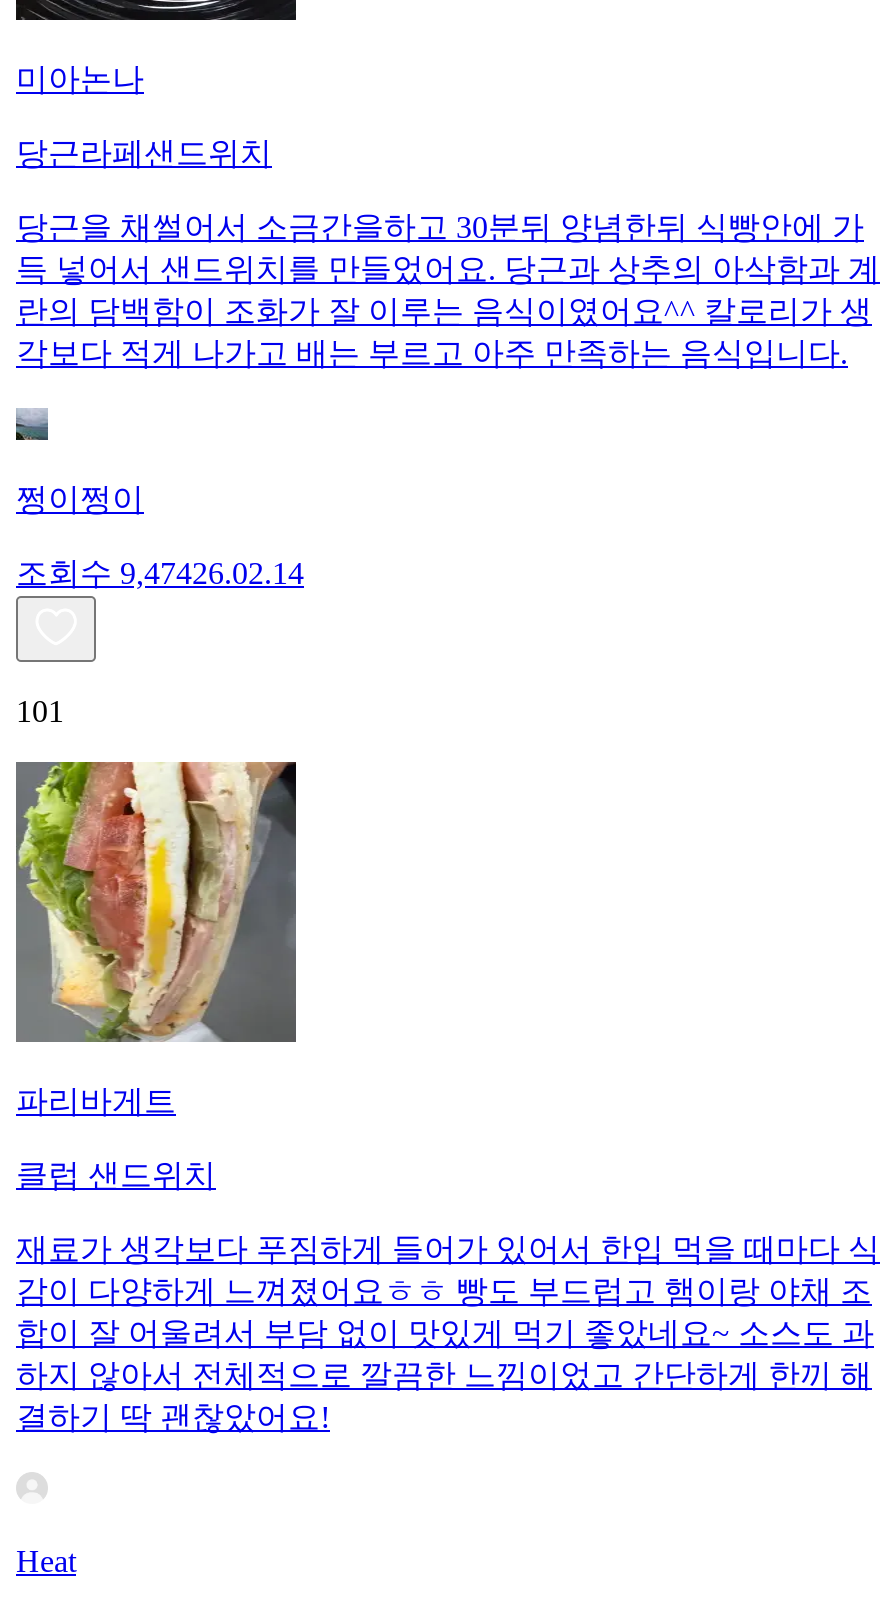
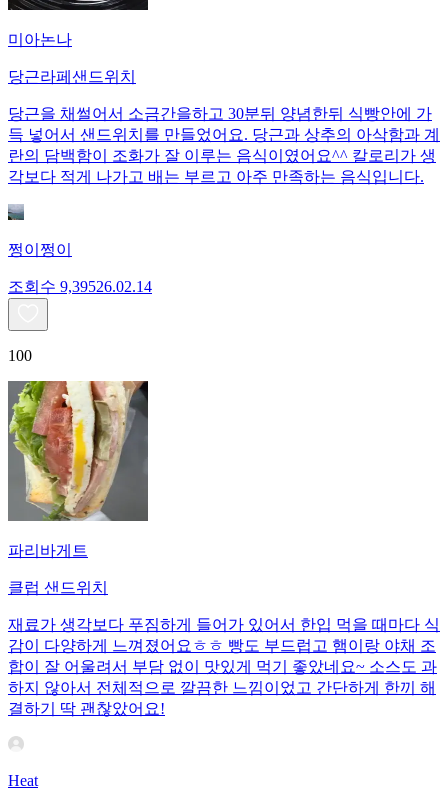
- 조회수 9,47426.02.14
+ 조회수 9,39526.02.14

- 101
+ 100
